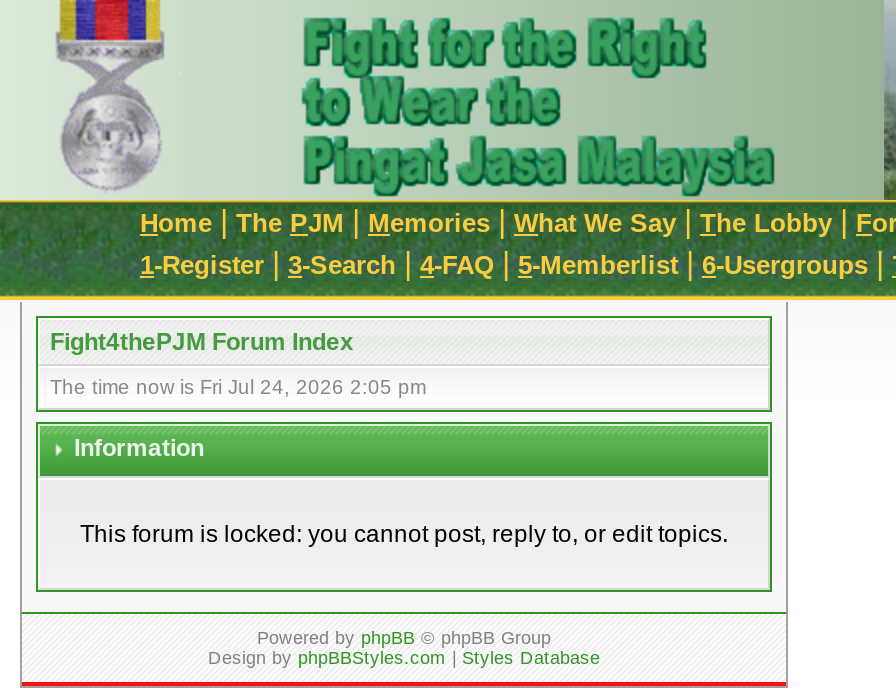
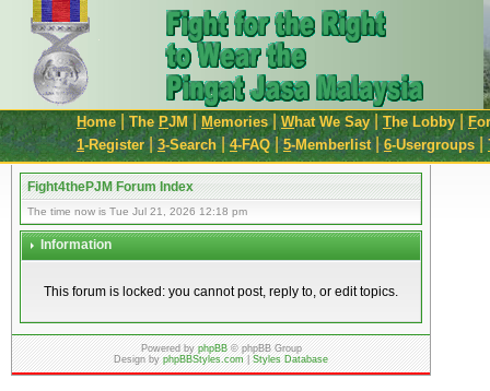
- The time now is Fri Jul 24, 2026 2:05 pm
+ The time now is Tue Jul 21, 2026 12:18 pm
